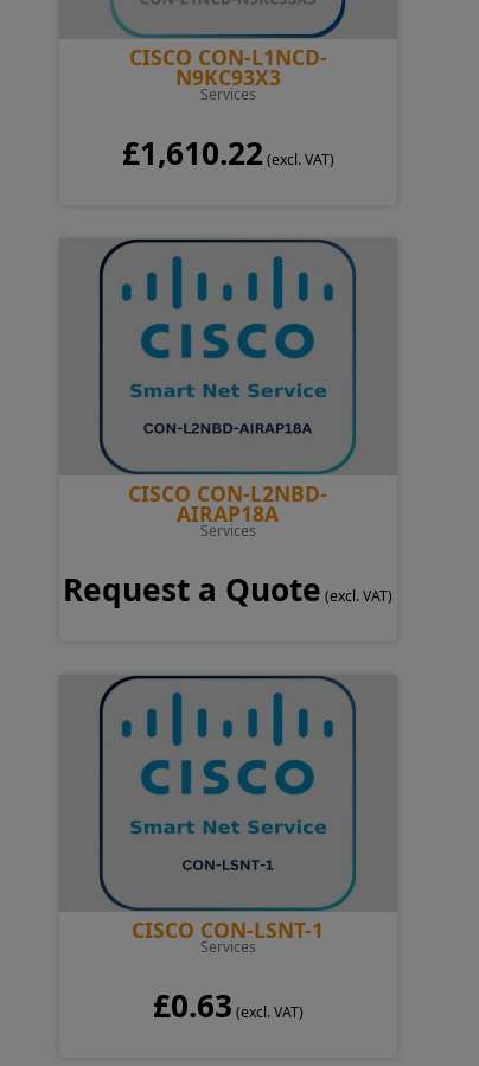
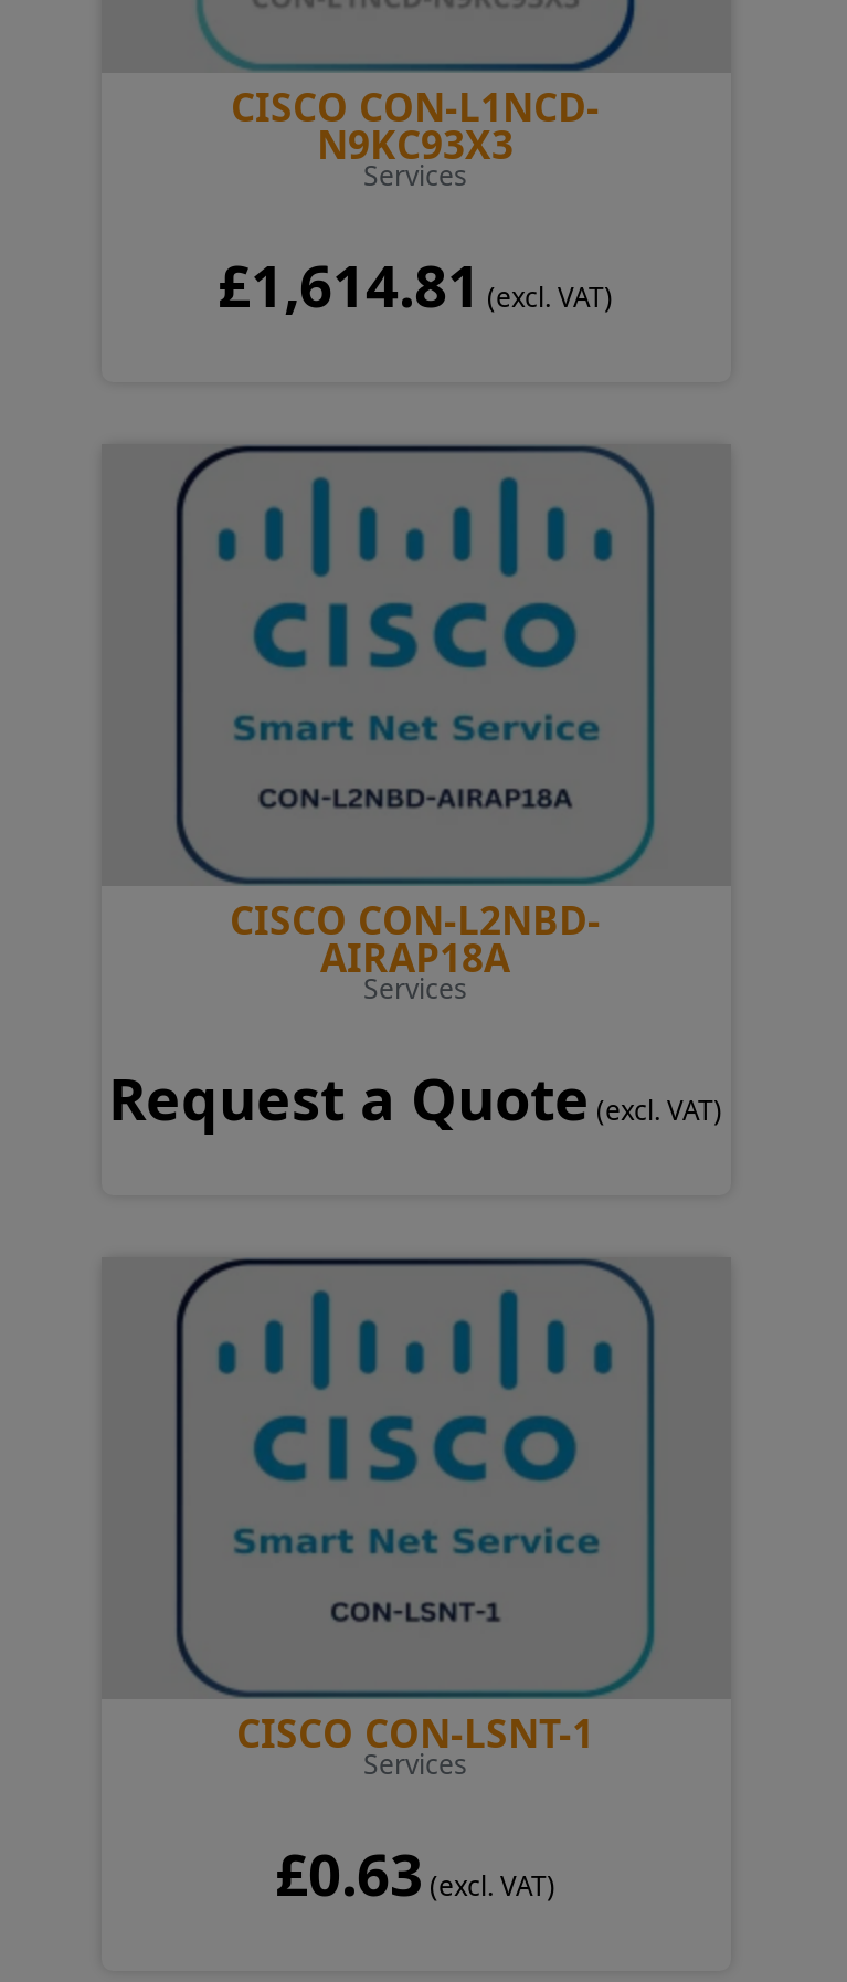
- £1,610.22 (excl. VAT)
+ £1,614.81 (excl. VAT)
